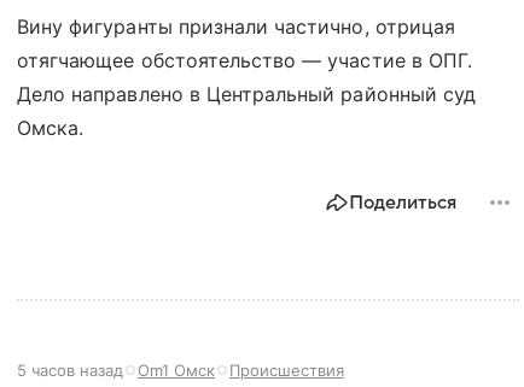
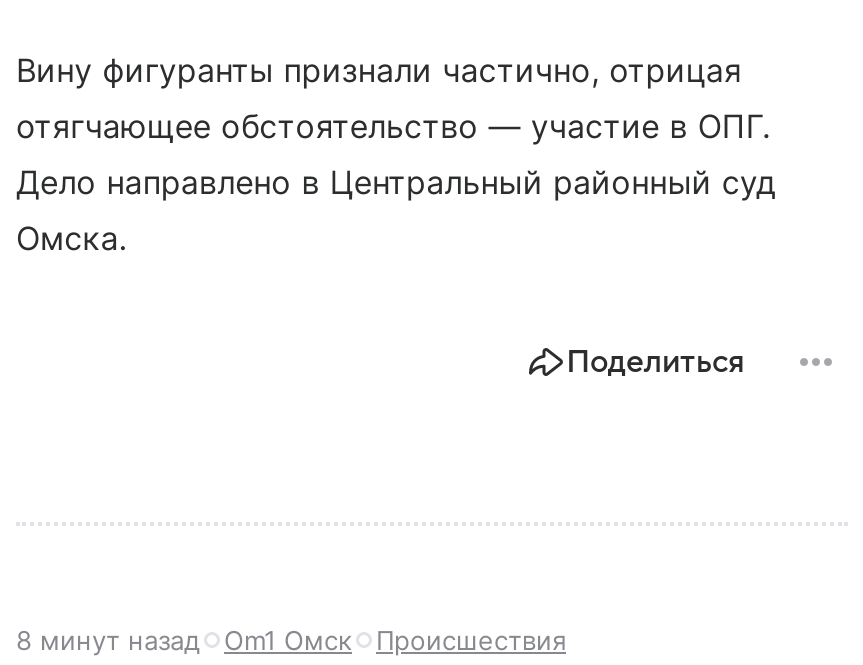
- 5 часов назад Om1 Омск Происшествия
+ 8 минут назад Om1 Омск Происшествия
